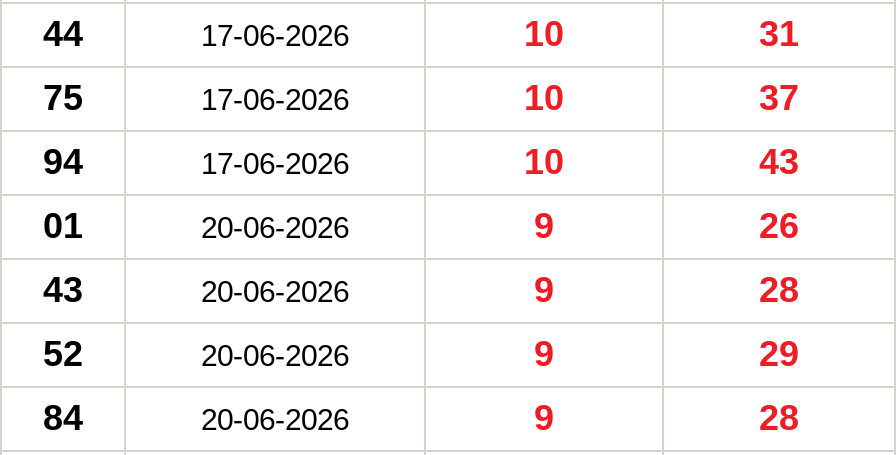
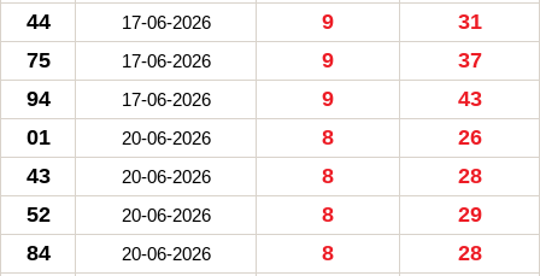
- 10
+ 9

- 10
+ 9

- 10
+ 9

- 9
+ 8

- 9
+ 8

- 9
+ 8

- 9
+ 8
